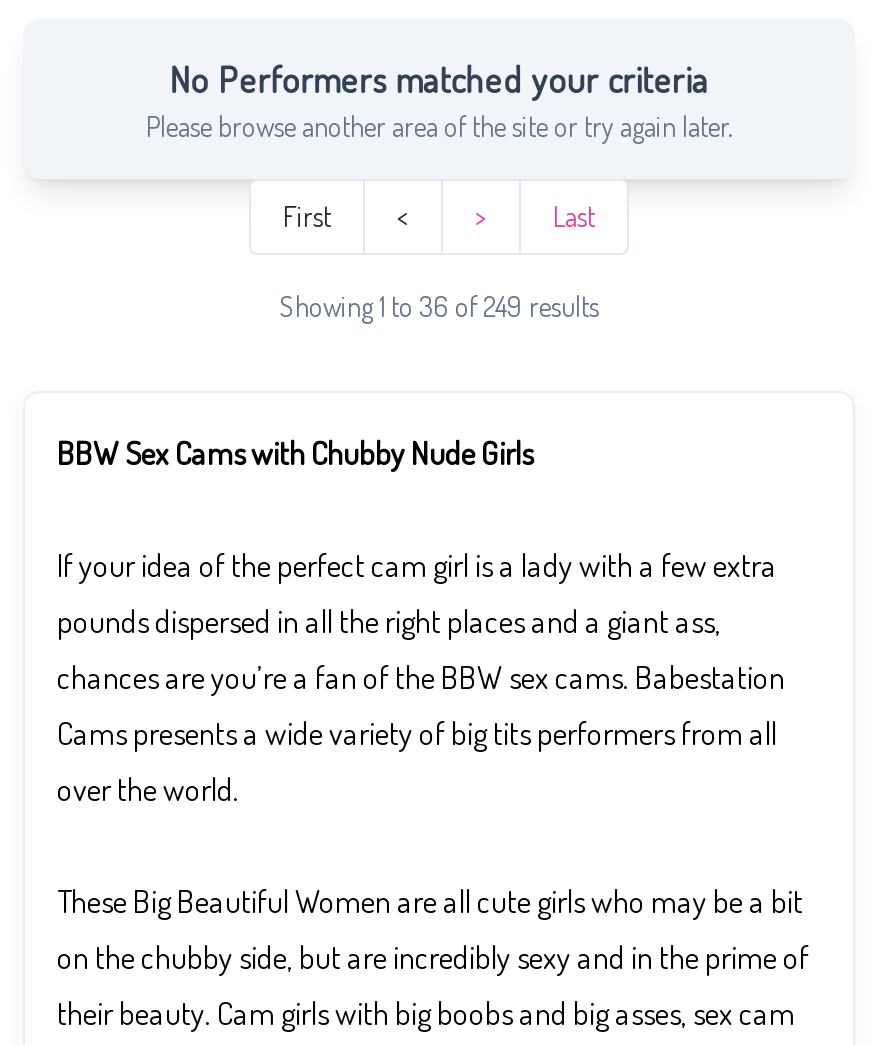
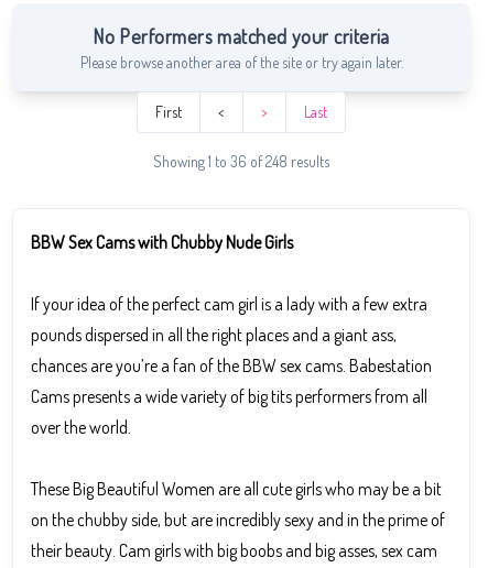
- Showing 1 to 36 of 249 results
+ Showing 1 to 36 of 248 results
